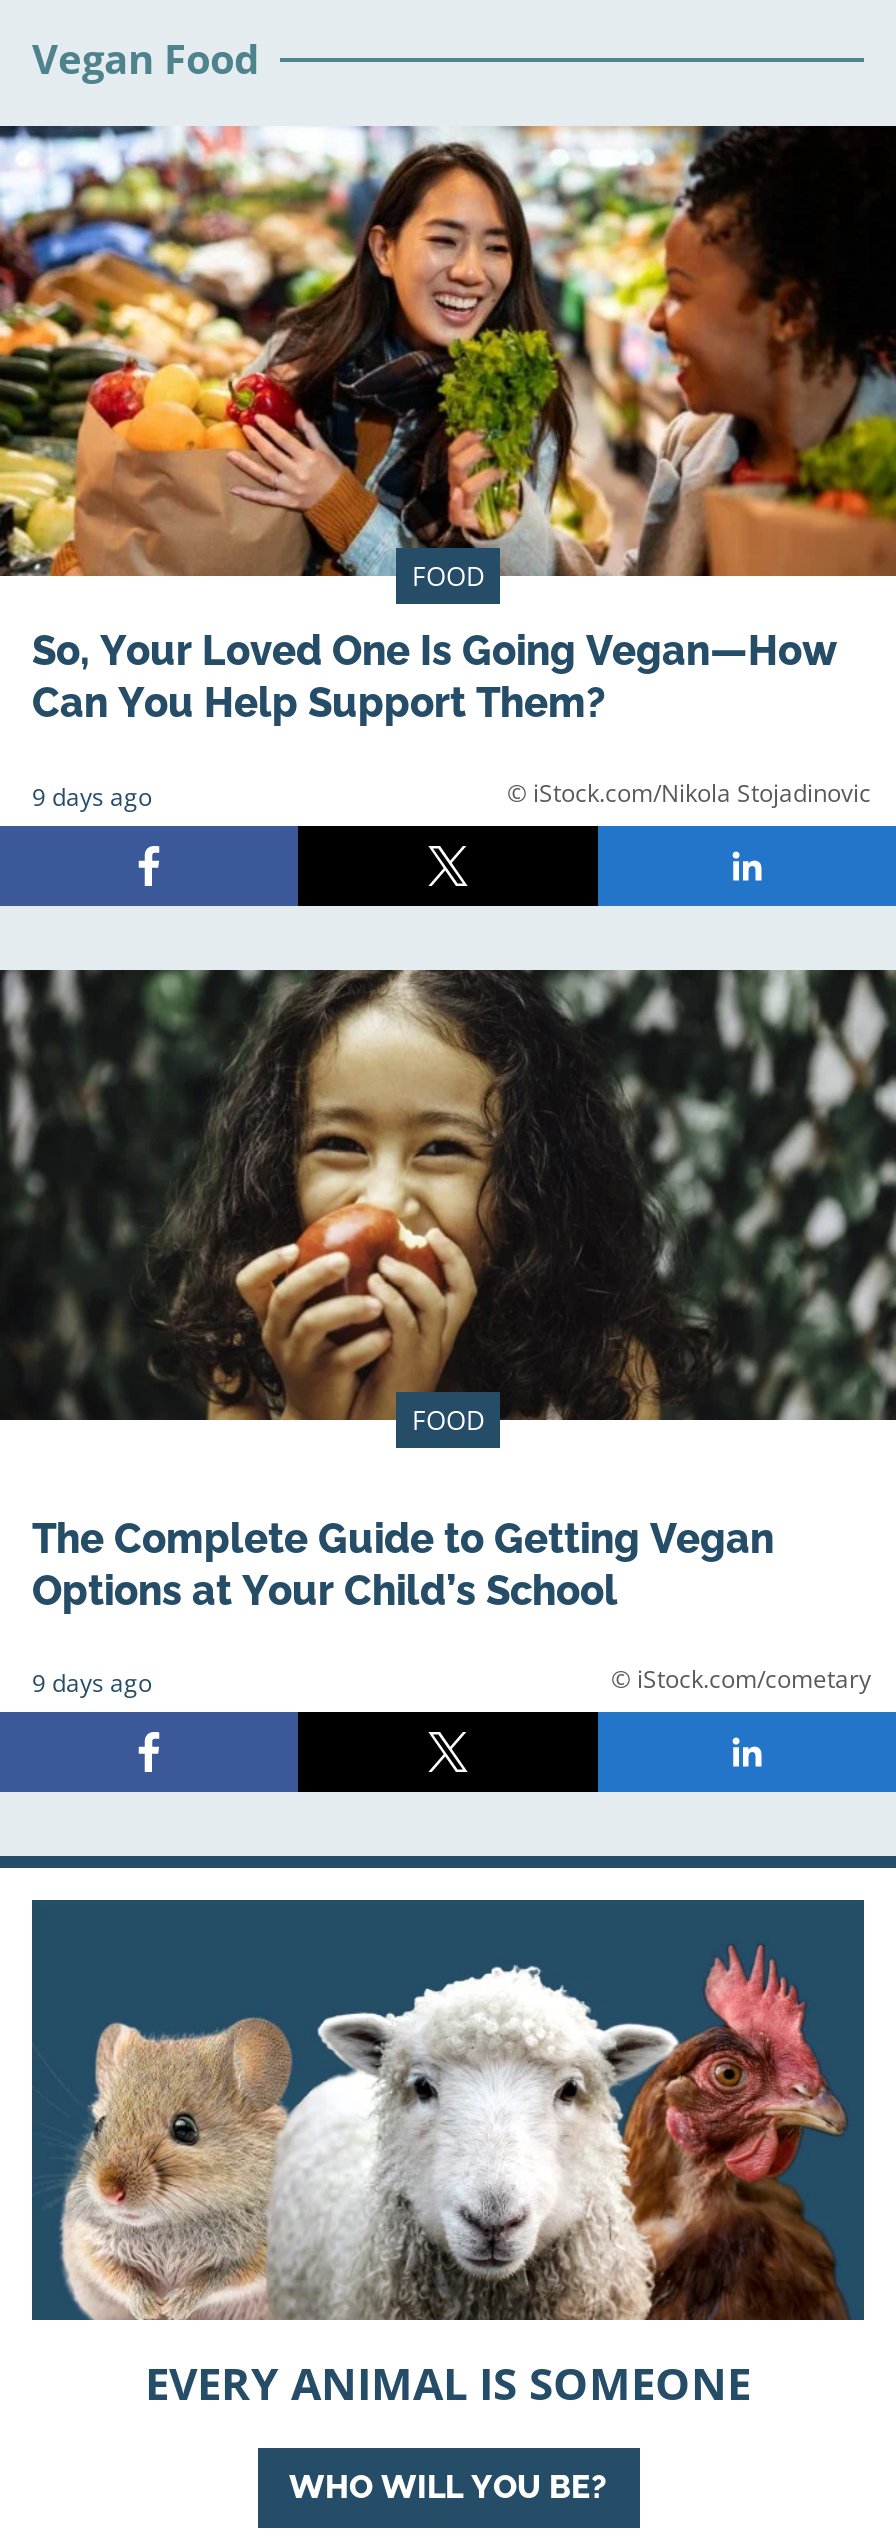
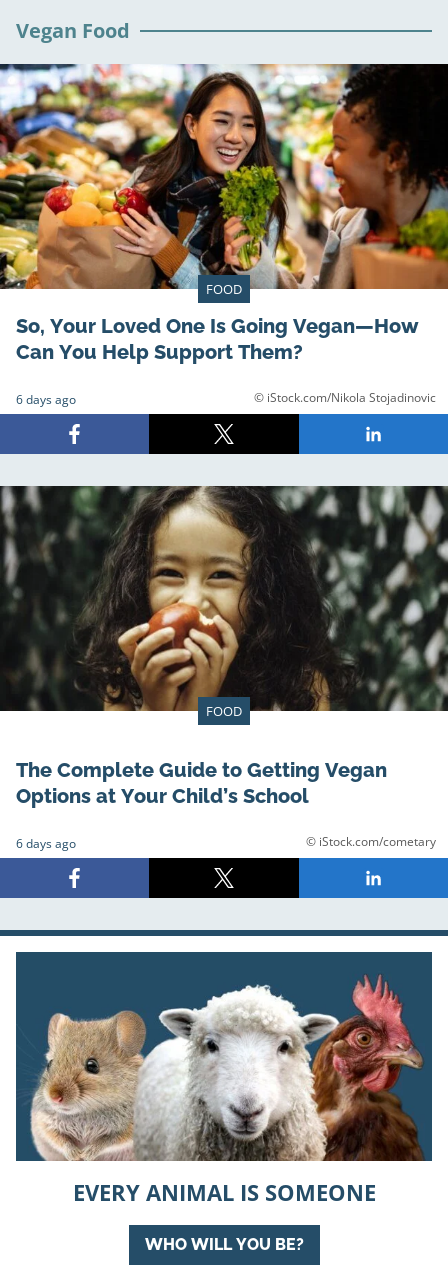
- 9 days ago
+ 6 days ago

- 9 days ago
+ 6 days ago
